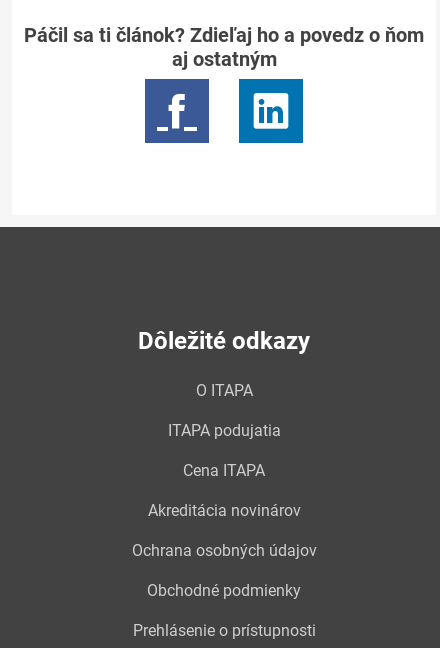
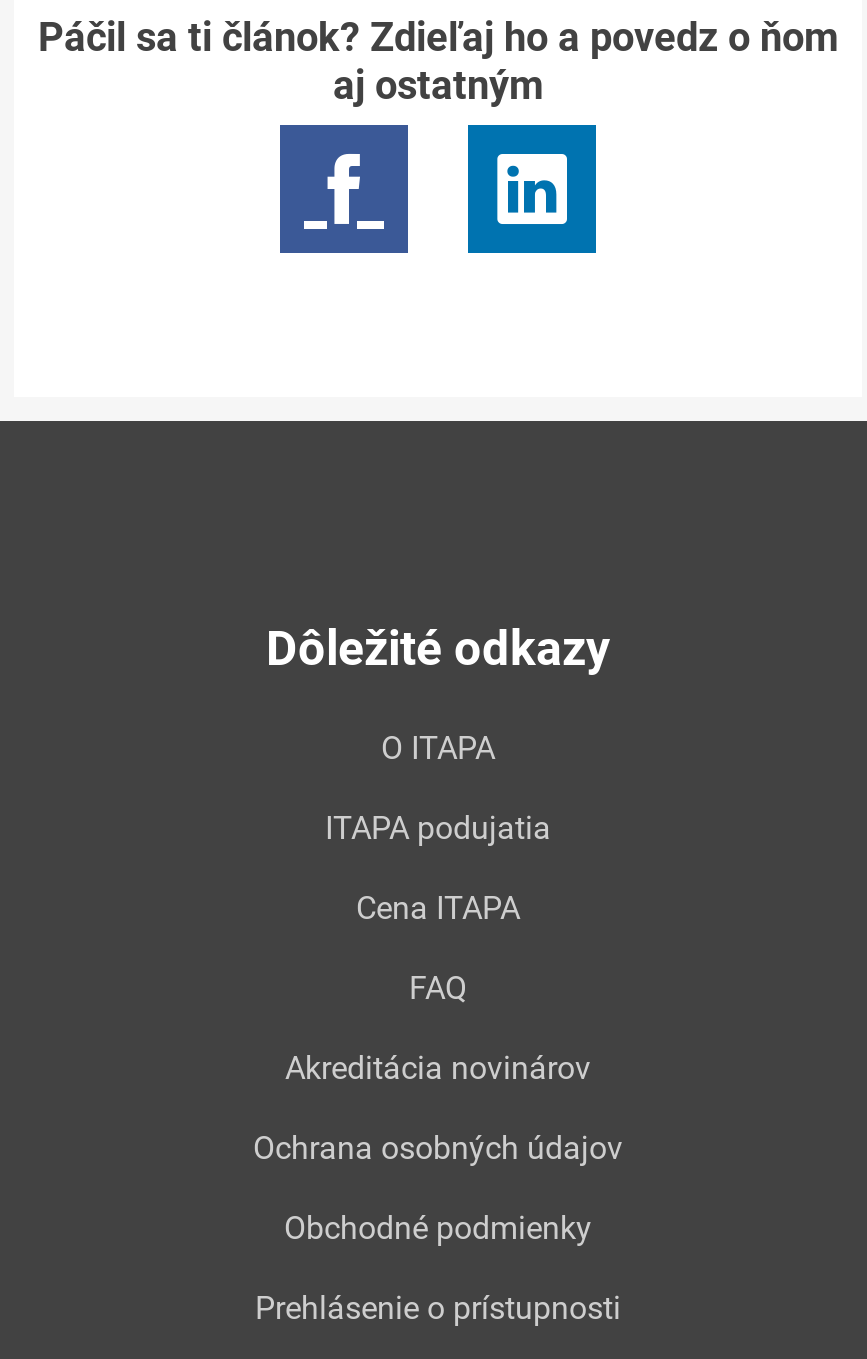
+ FAQ
